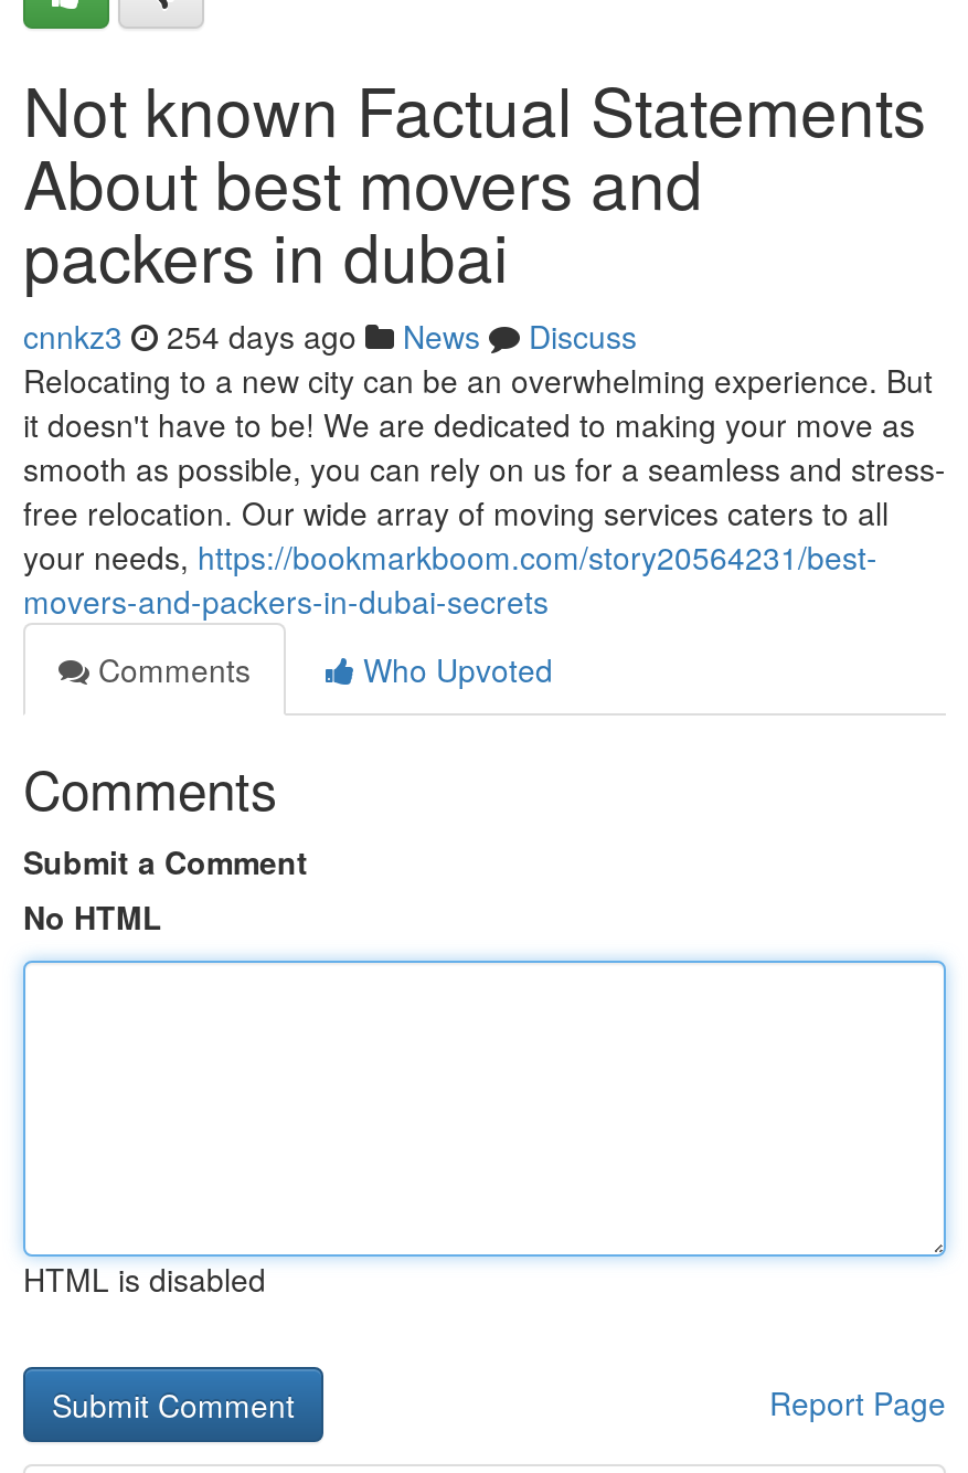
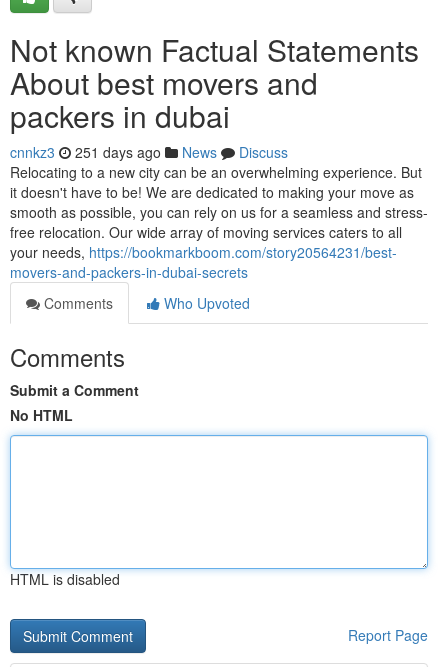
- cnnkz3 254 days ago News Discuss
+ cnnkz3 251 days ago News Discuss
